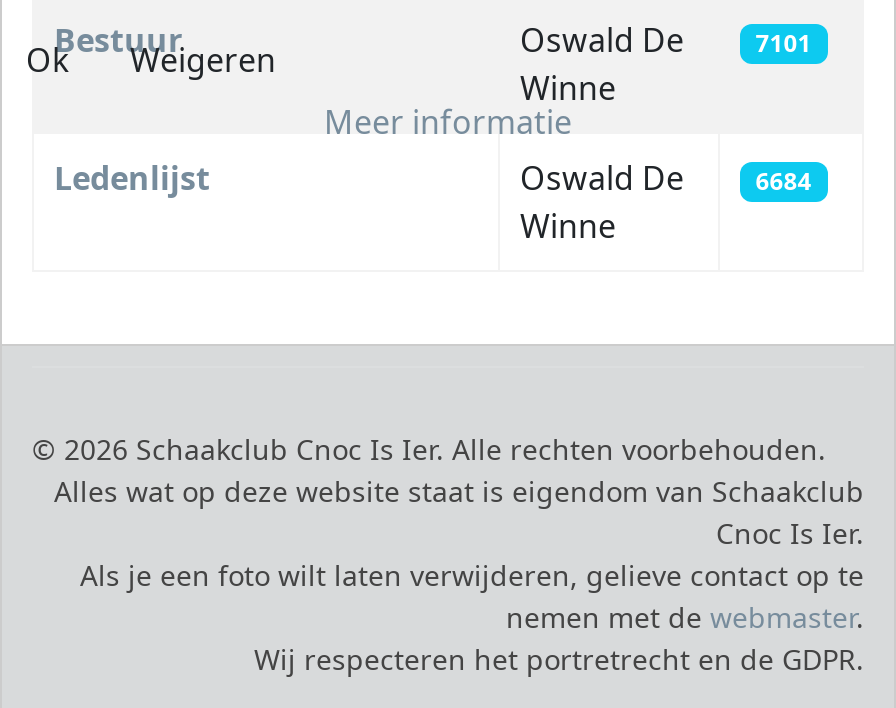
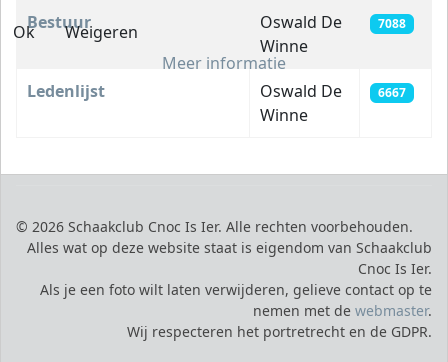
- 7101
+ 7088

- 6684
+ 6667
